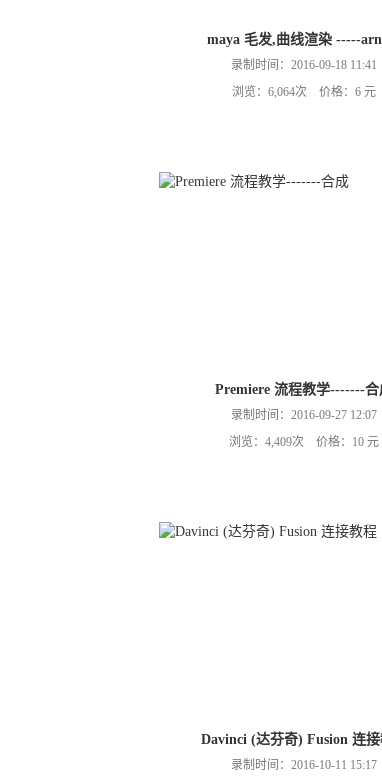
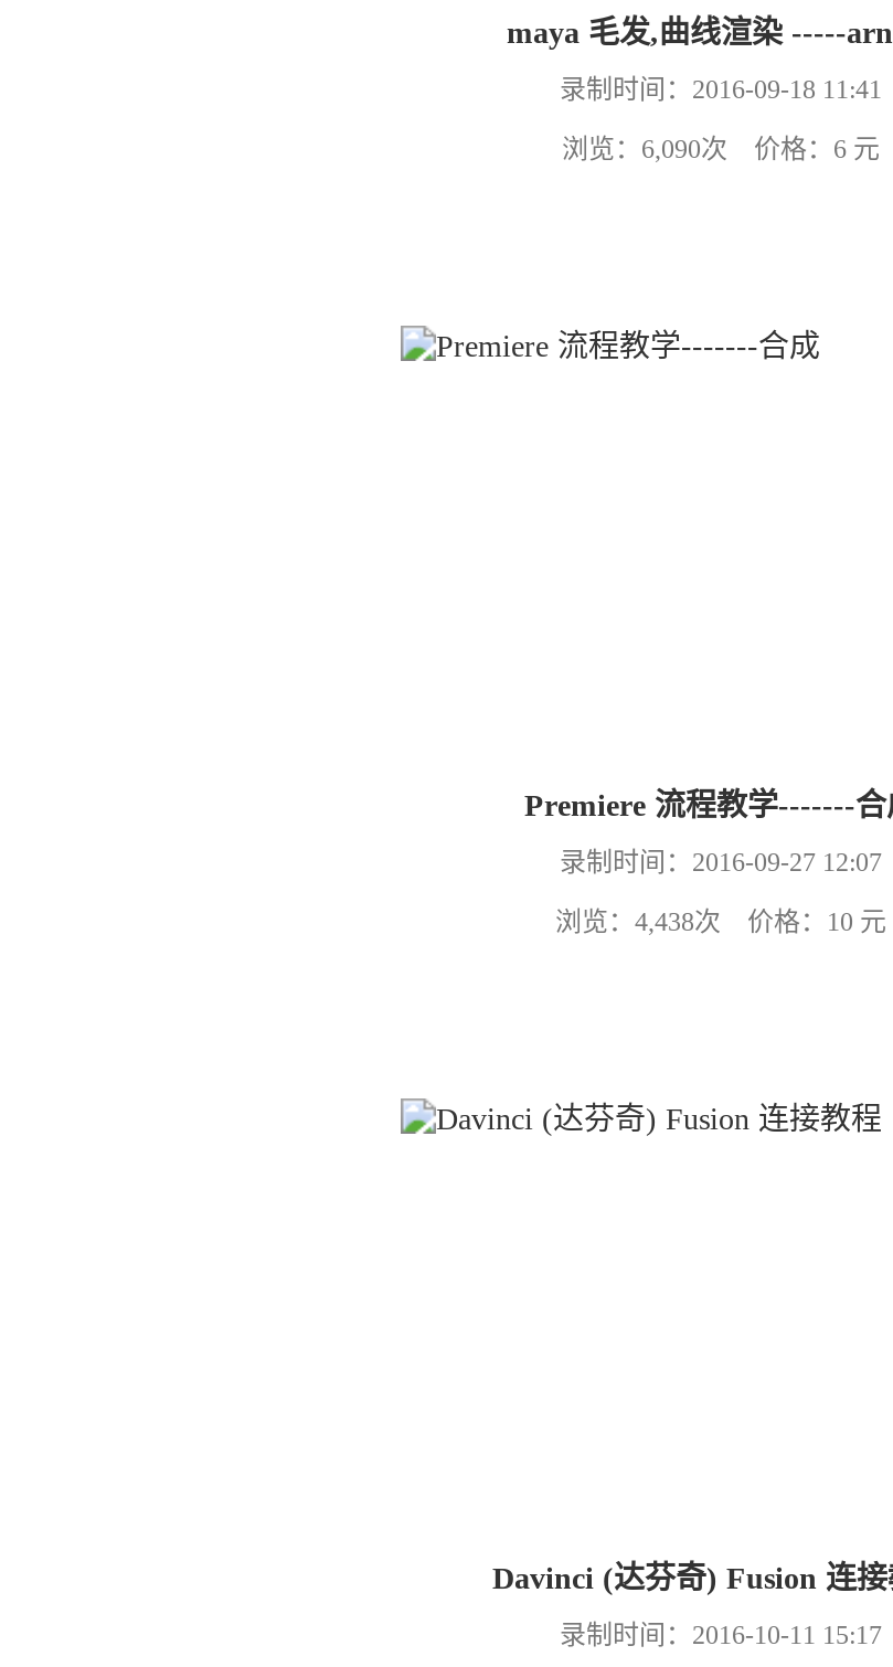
- 浏览：6,064次 价格：6 元
+ 浏览：6,090次 价格：6 元

- 浏览：4,409次 价格：10 元
+ 浏览：4,438次 价格：10 元
